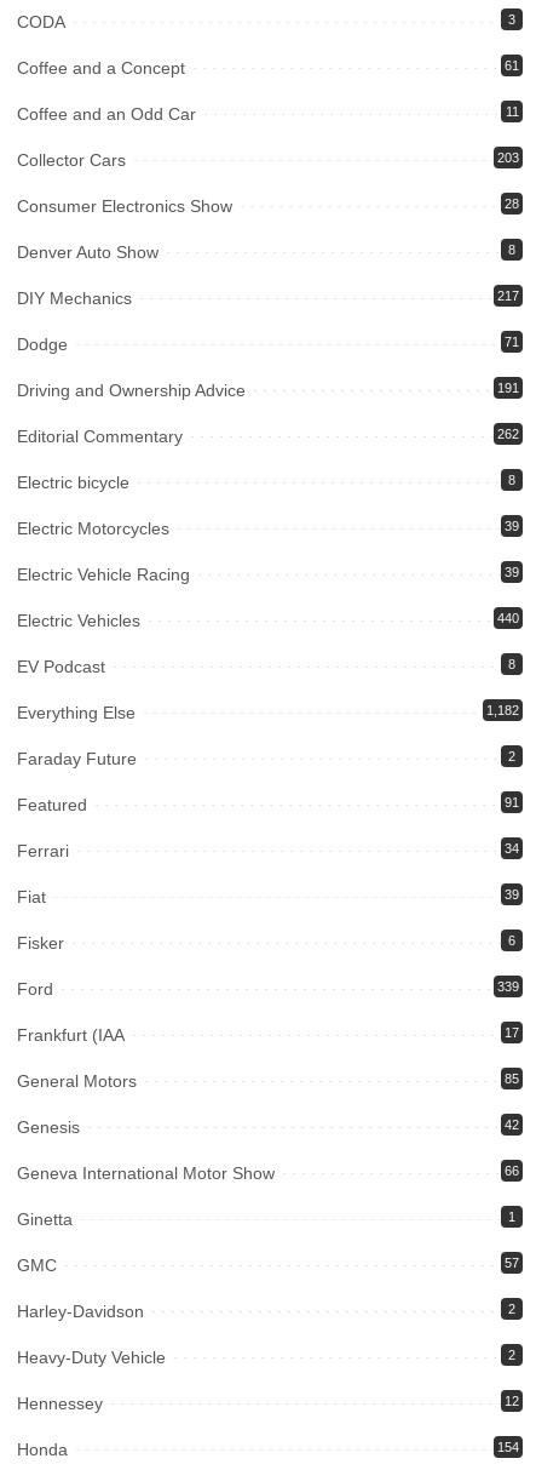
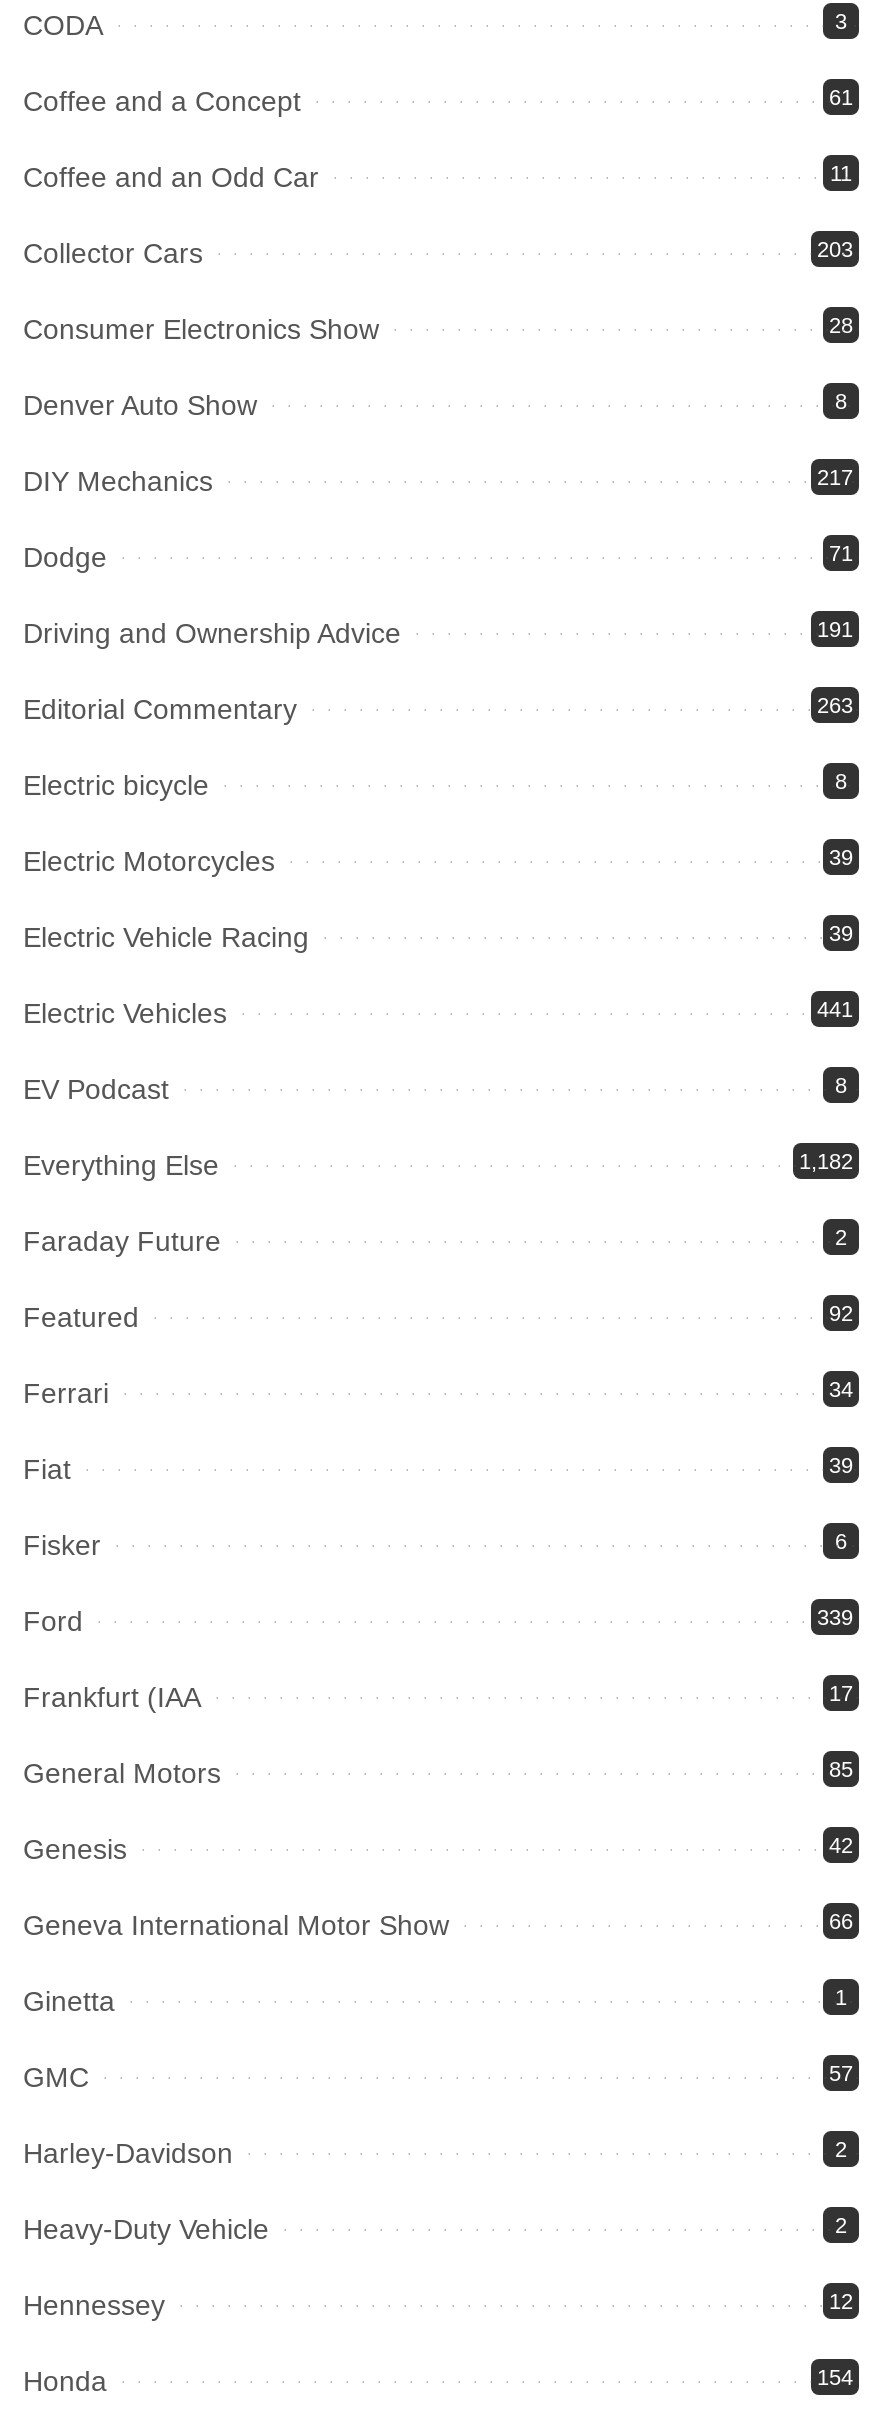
- 262
+ 263

- 440
+ 441

- 91
+ 92
